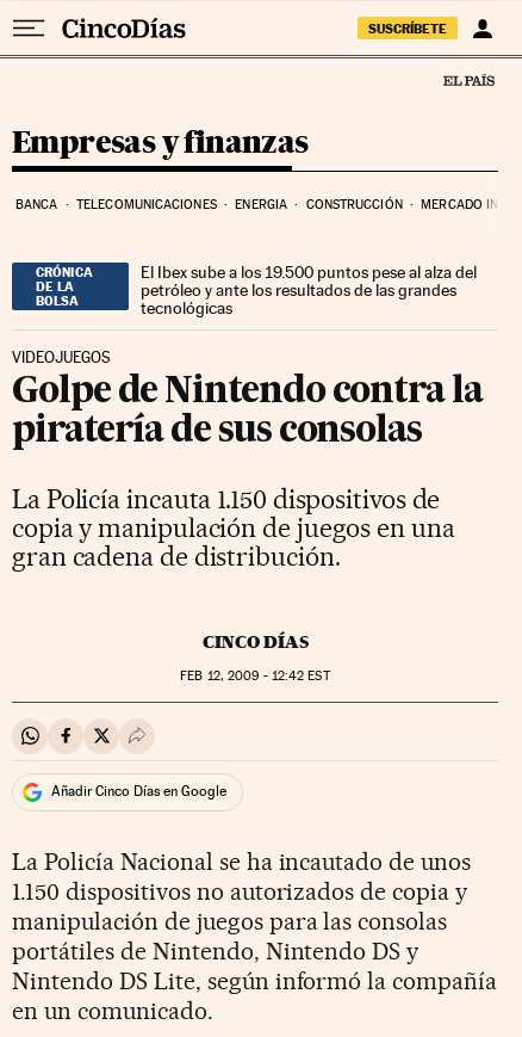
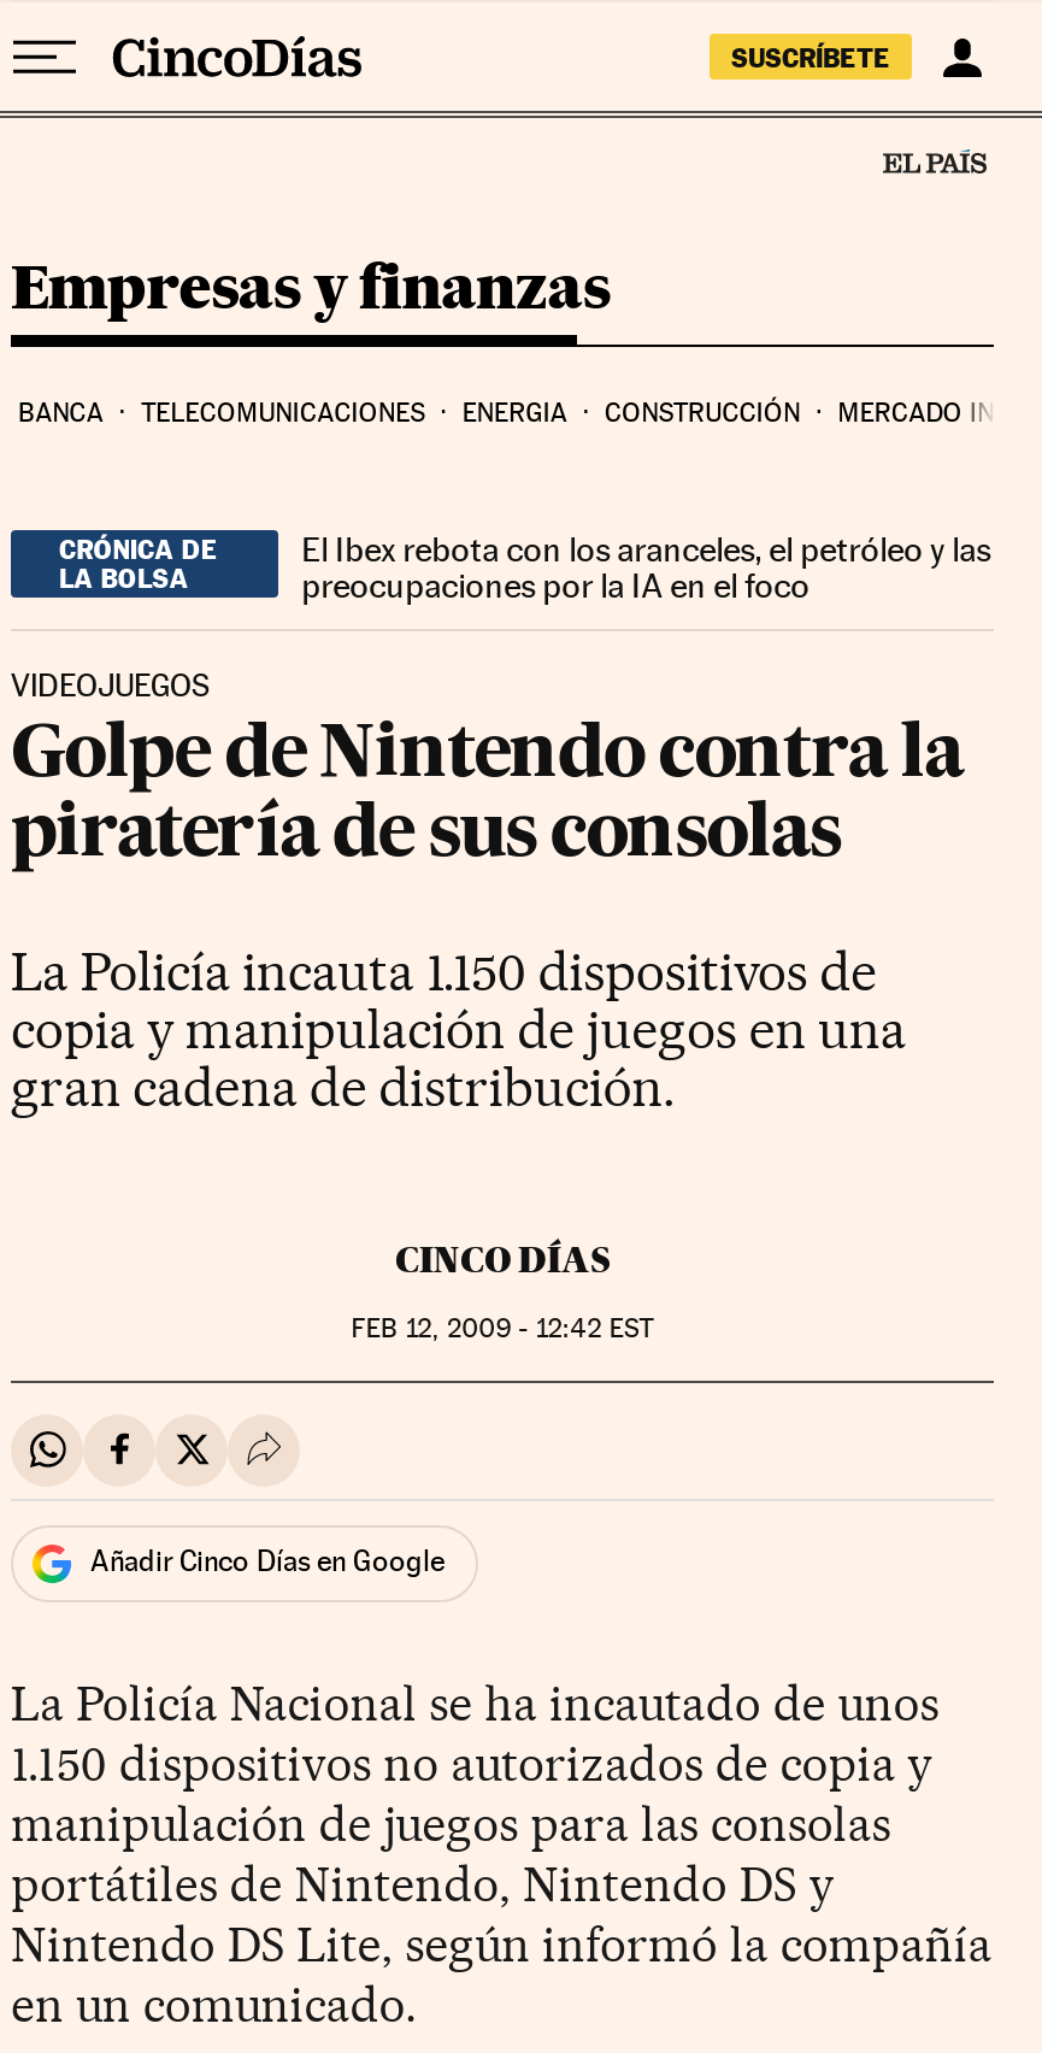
- El Ibex sube a los 19.500 puntos pese al alza del
- petróleo y ante los resultados de las grandes
- tecnológicas
+ El Ibex rebota con los aranceles, el petróleo y las
+ preocupaciones por la IA en el foco
